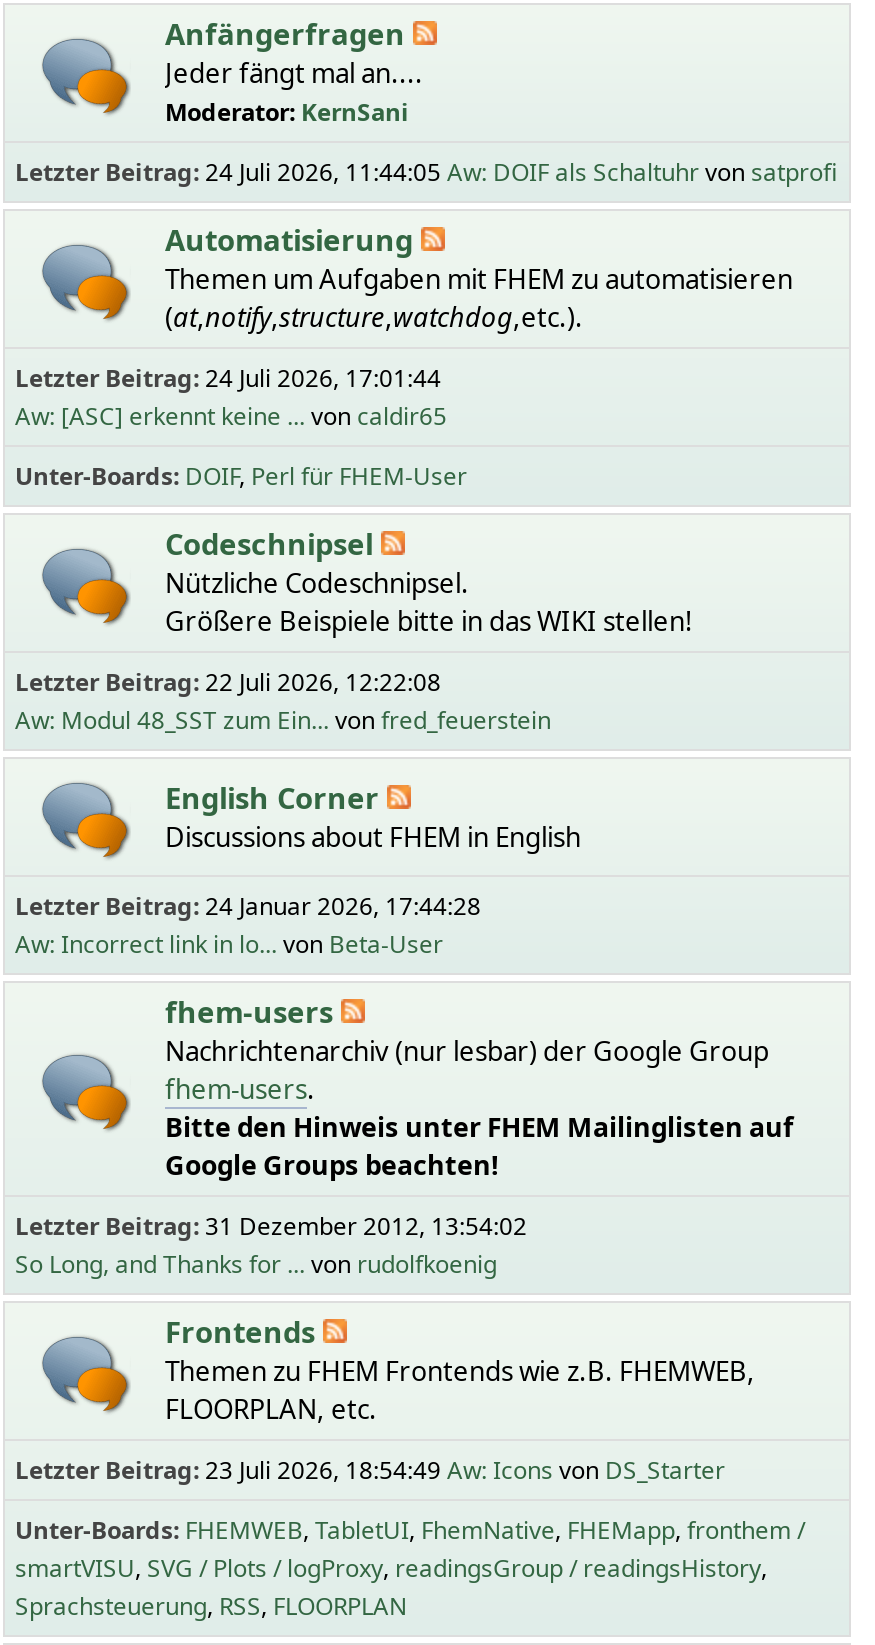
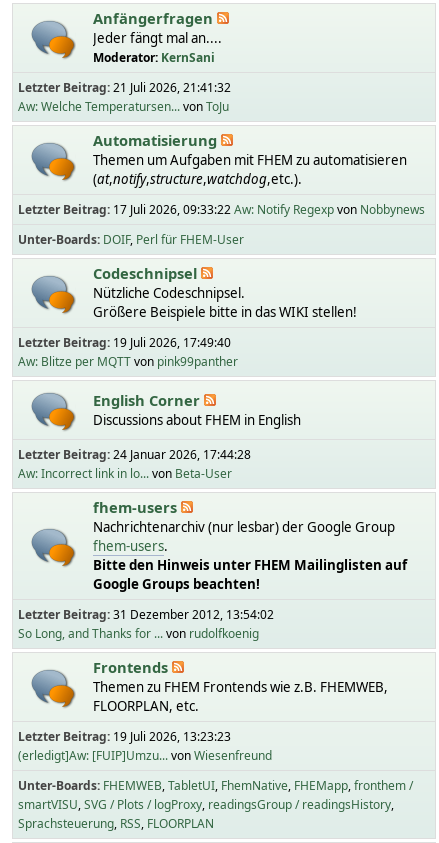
- Letzter Beitrag: 24 Juli 2026, 11:44:05 Aw: DOIF als Schaltuhr von satprofi
+ Letzter Beitrag: 21 Juli 2026, 21:41:32
+ Aw: Welche Temperatursen... von ToJu

- Letzter Beitrag: 24 Juli 2026, 17:01:44
- Aw: [ASC] erkennt keine ... von caldir65
+ Letzter Beitrag: 17 Juli 2026, 09:33:22 Aw: Notify Regexp von Nobbynews

- Letzter Beitrag: 22 Juli 2026, 12:22:08
- Aw: Modul 48_SST zum Ein... von fred_feuerstein
+ Letzter Beitrag: 19 Juli 2026, 17:49:40
+ Aw: Blitze per MQTT von pink99panther

- Letzter Beitrag: 23 Juli 2026, 18:54:49 Aw: Icons von DS_Starter
+ Letzter Beitrag: 19 Juli 2026, 13:23:23
+ (erledigt]Aw: [FUIP]Umzu... von Wiesenfreund
